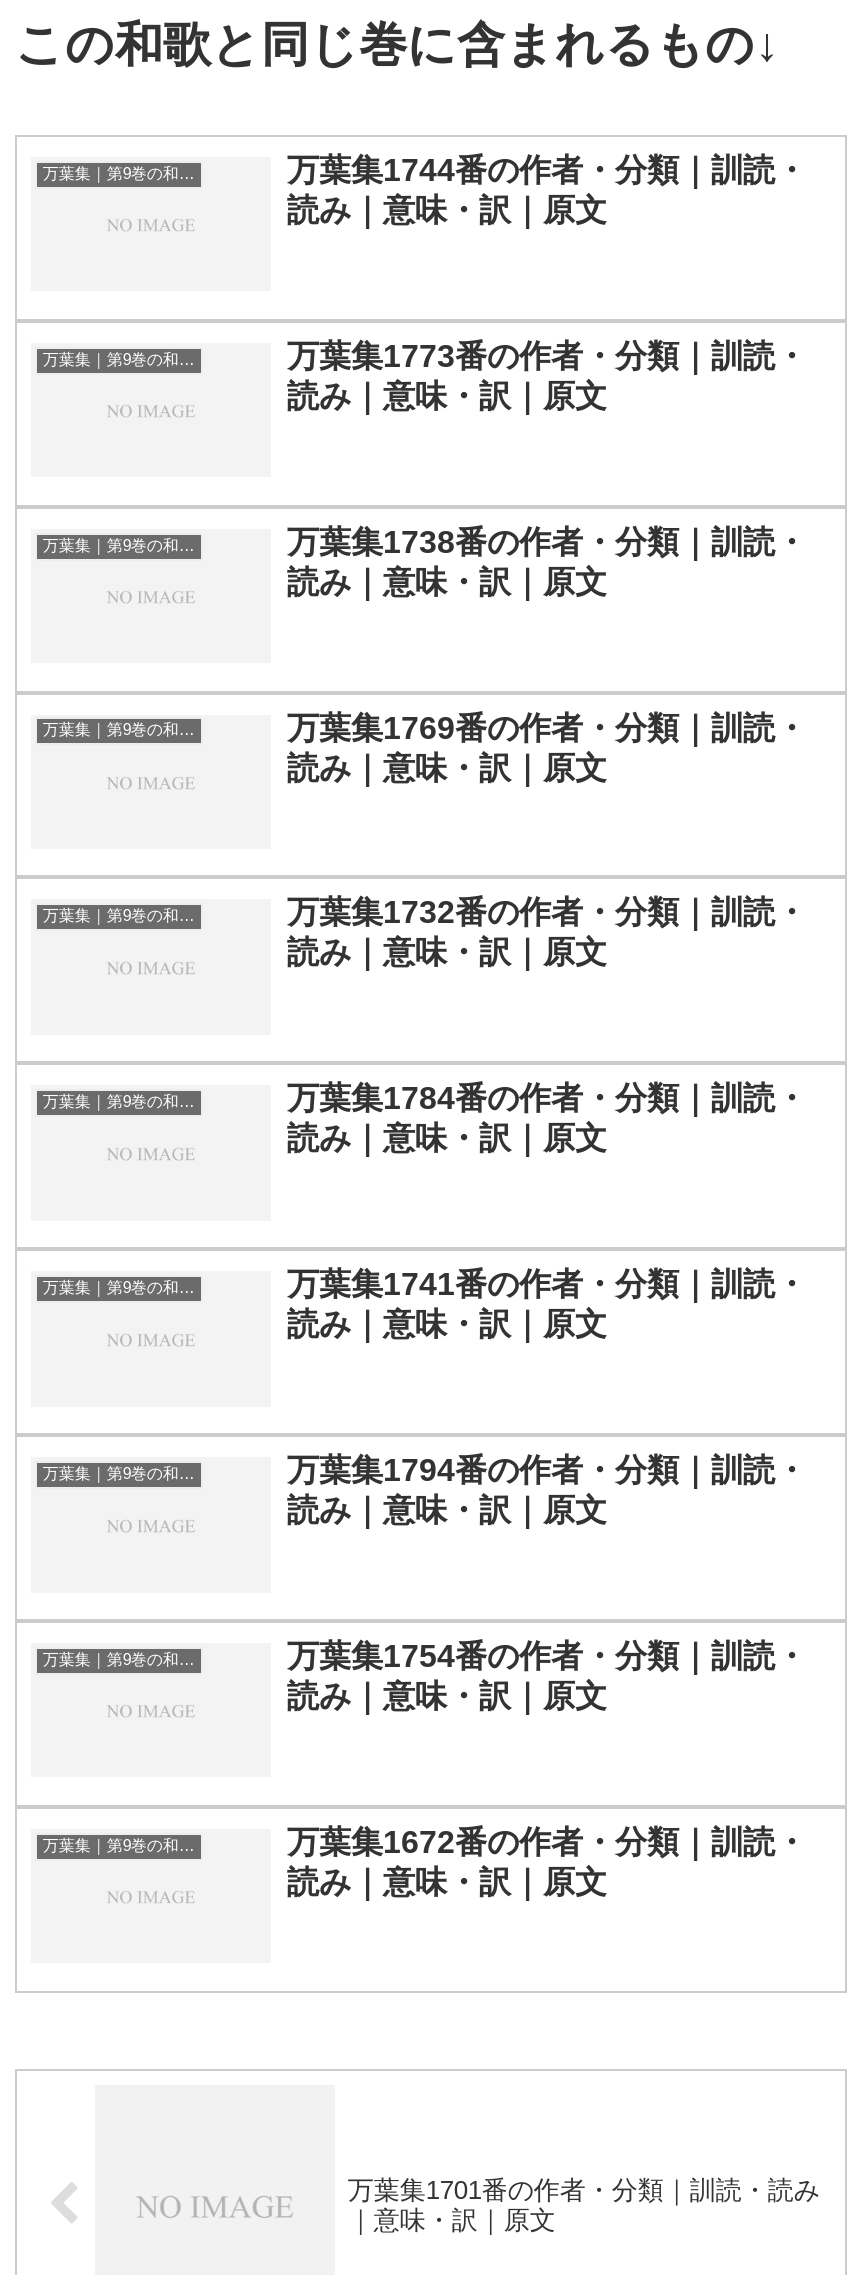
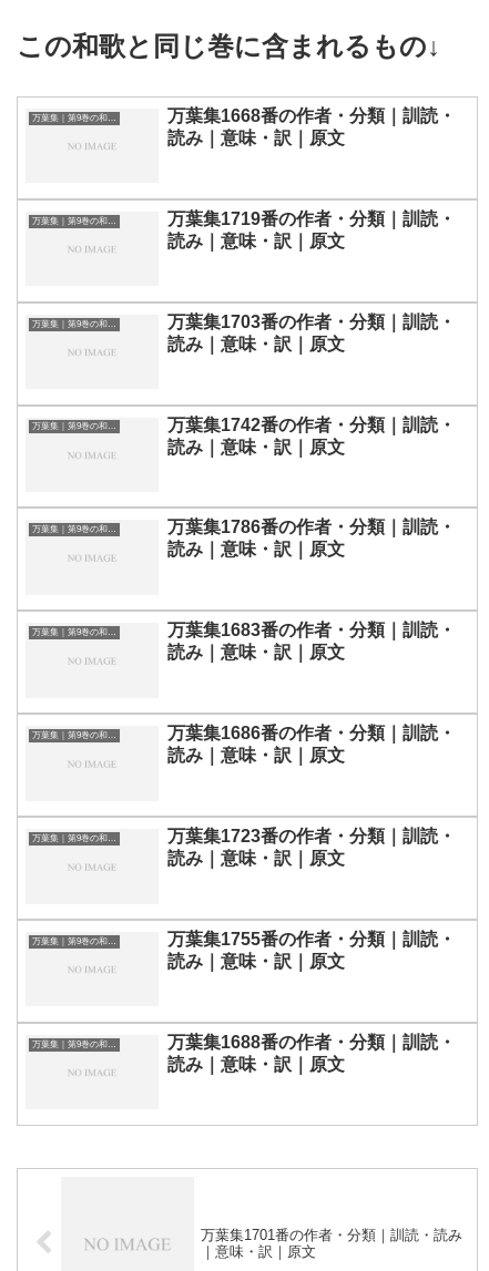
- 万葉集1744番の作者・分類｜訓読・
+ 万葉集1668番の作者・分類｜訓読・

- 万葉集1773番の作者・分類｜訓読・
+ 万葉集1719番の作者・分類｜訓読・

- 万葉集1738番の作者・分類｜訓読・
+ 万葉集1703番の作者・分類｜訓読・

- 万葉集1769番の作者・分類｜訓読・
+ 万葉集1742番の作者・分類｜訓読・

- 万葉集1732番の作者・分類｜訓読・
+ 万葉集1786番の作者・分類｜訓読・

- 万葉集1784番の作者・分類｜訓読・
+ 万葉集1683番の作者・分類｜訓読・

- 万葉集1741番の作者・分類｜訓読・
+ 万葉集1686番の作者・分類｜訓読・

- 万葉集1794番の作者・分類｜訓読・
+ 万葉集1723番の作者・分類｜訓読・

- 万葉集1754番の作者・分類｜訓読・
+ 万葉集1755番の作者・分類｜訓読・

- 万葉集1672番の作者・分類｜訓読・
+ 万葉集1688番の作者・分類｜訓読・
